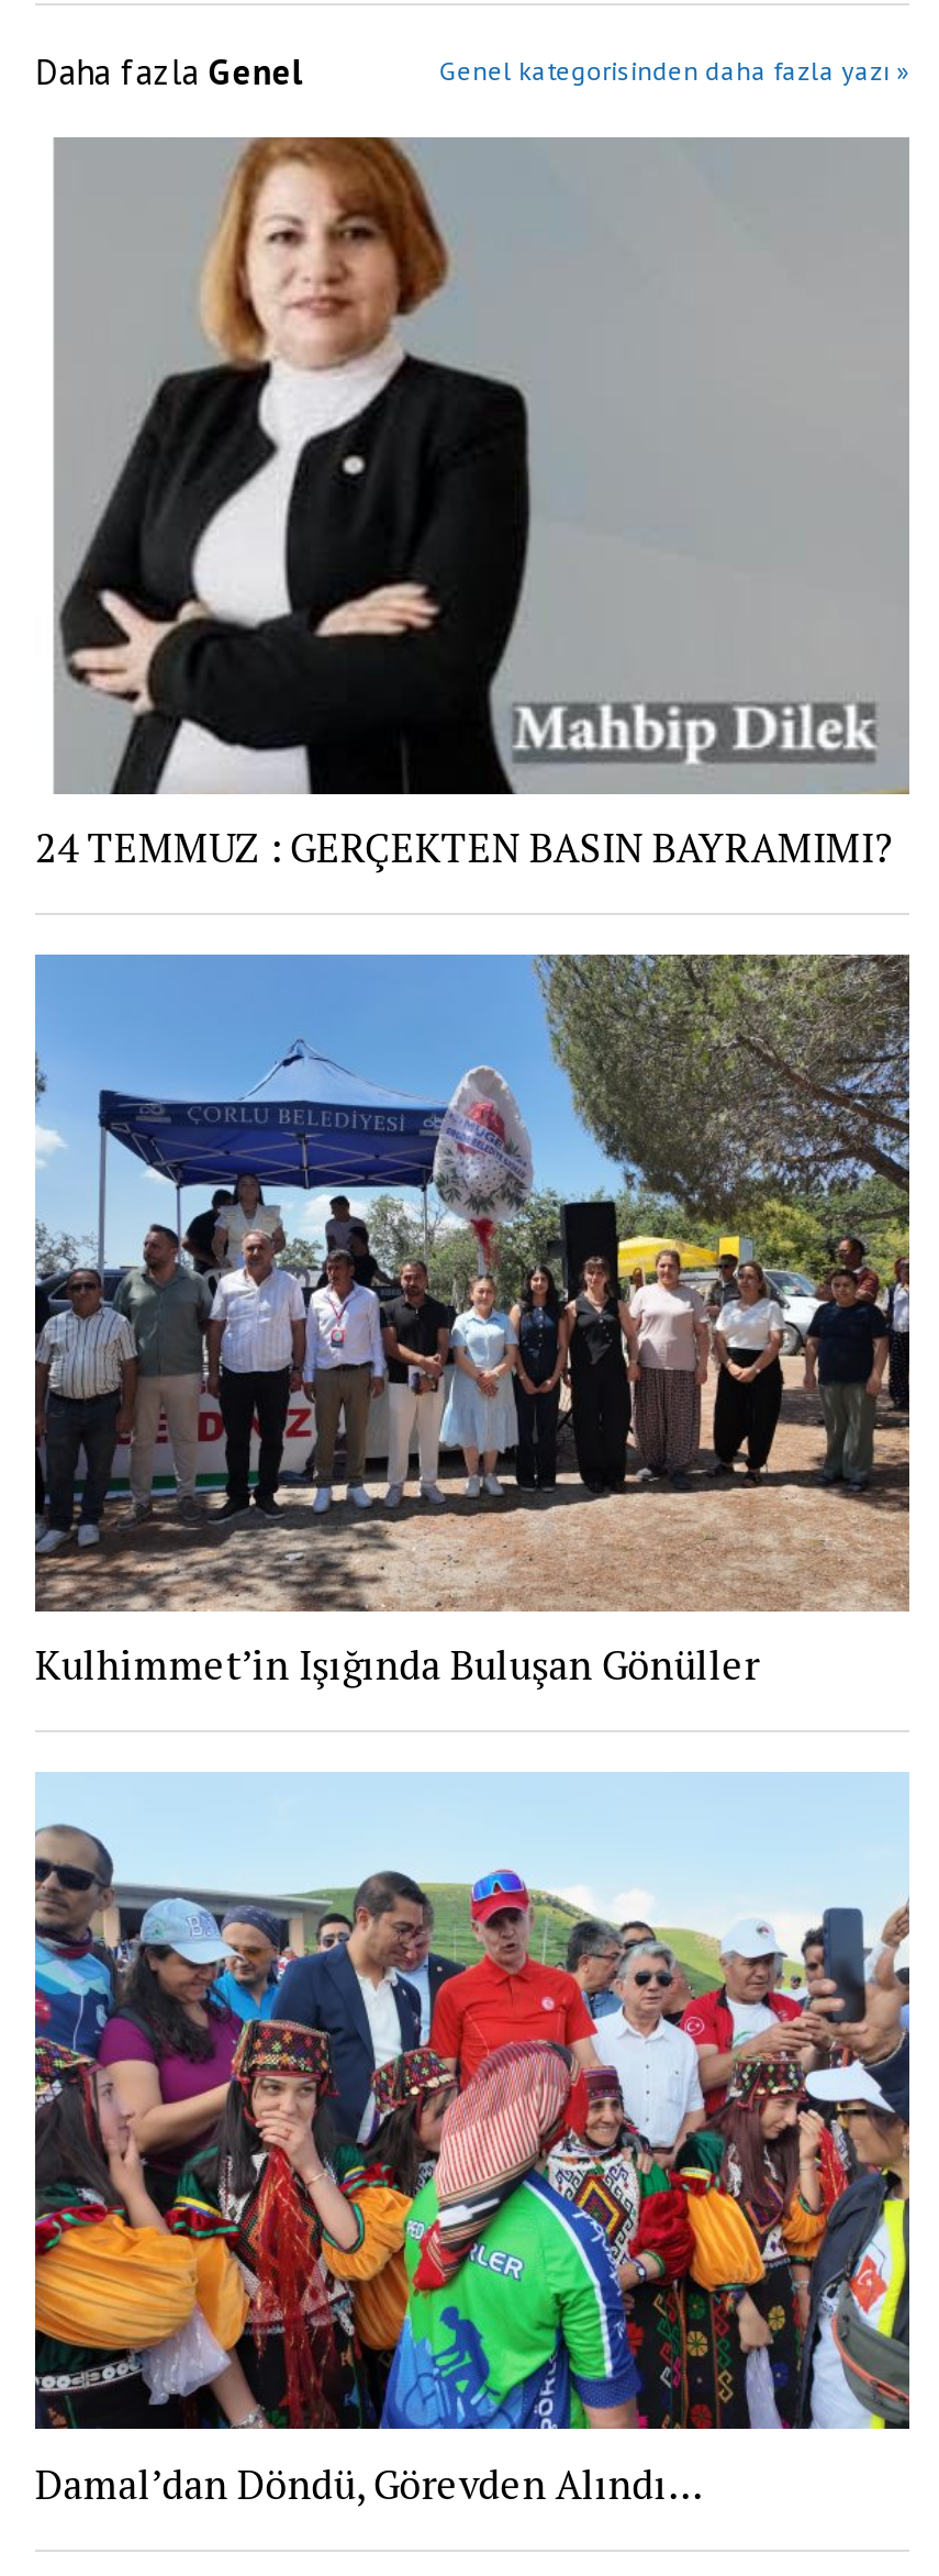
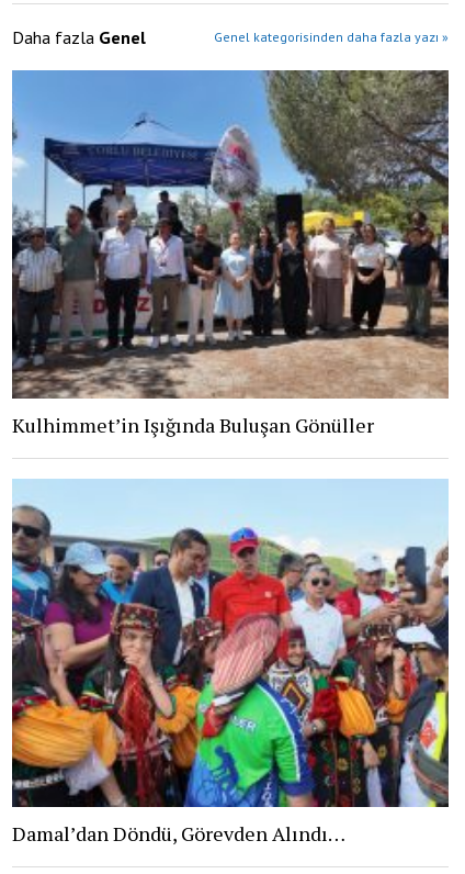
- [image]
- 24 TEMMUZ : GERÇEKTEN BASIN BAYRAMIMI?
